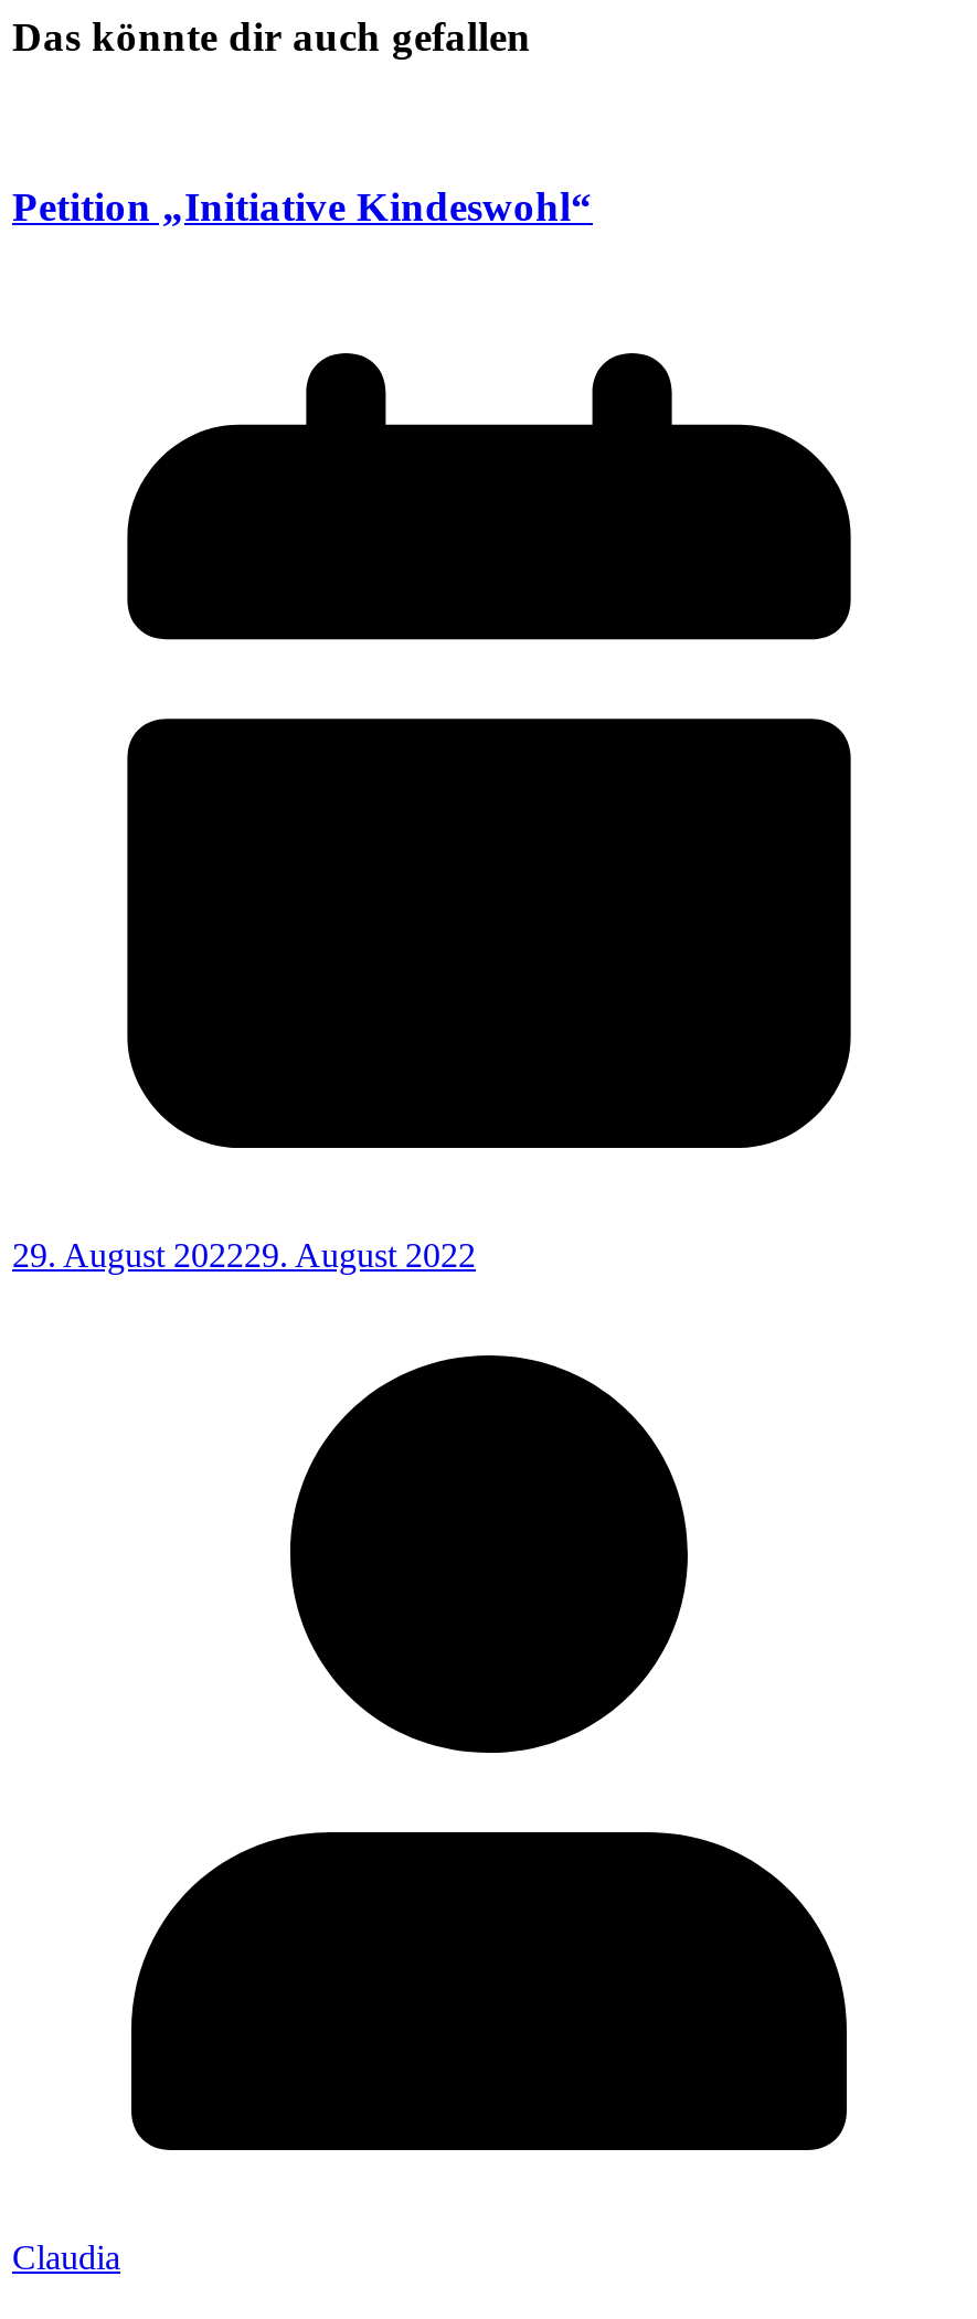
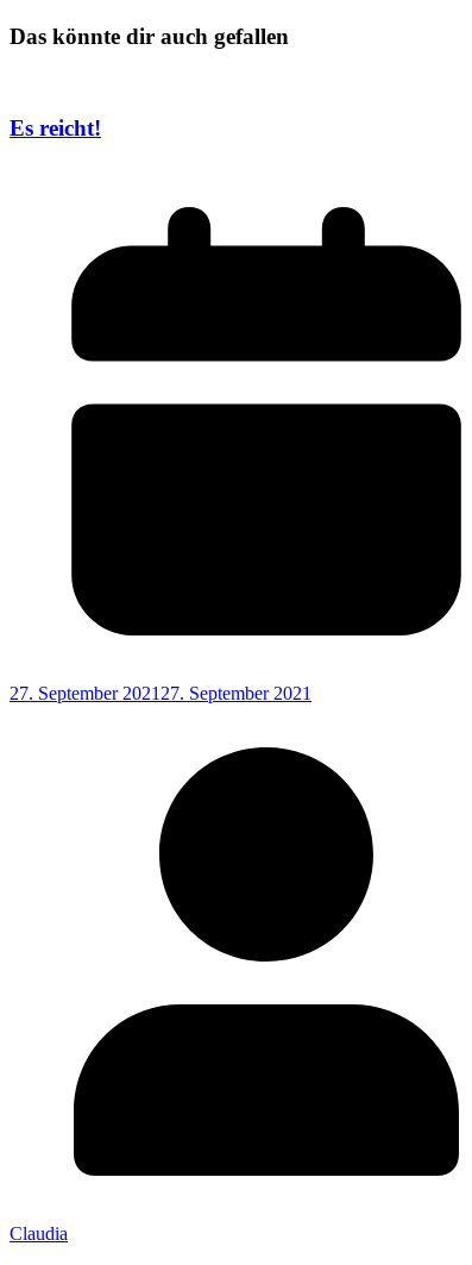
- Petition „Initiative Kindeswohl“
+ Es reicht!

- 29. August 202229. August 2022
+ 27. September 202127. September 2021
